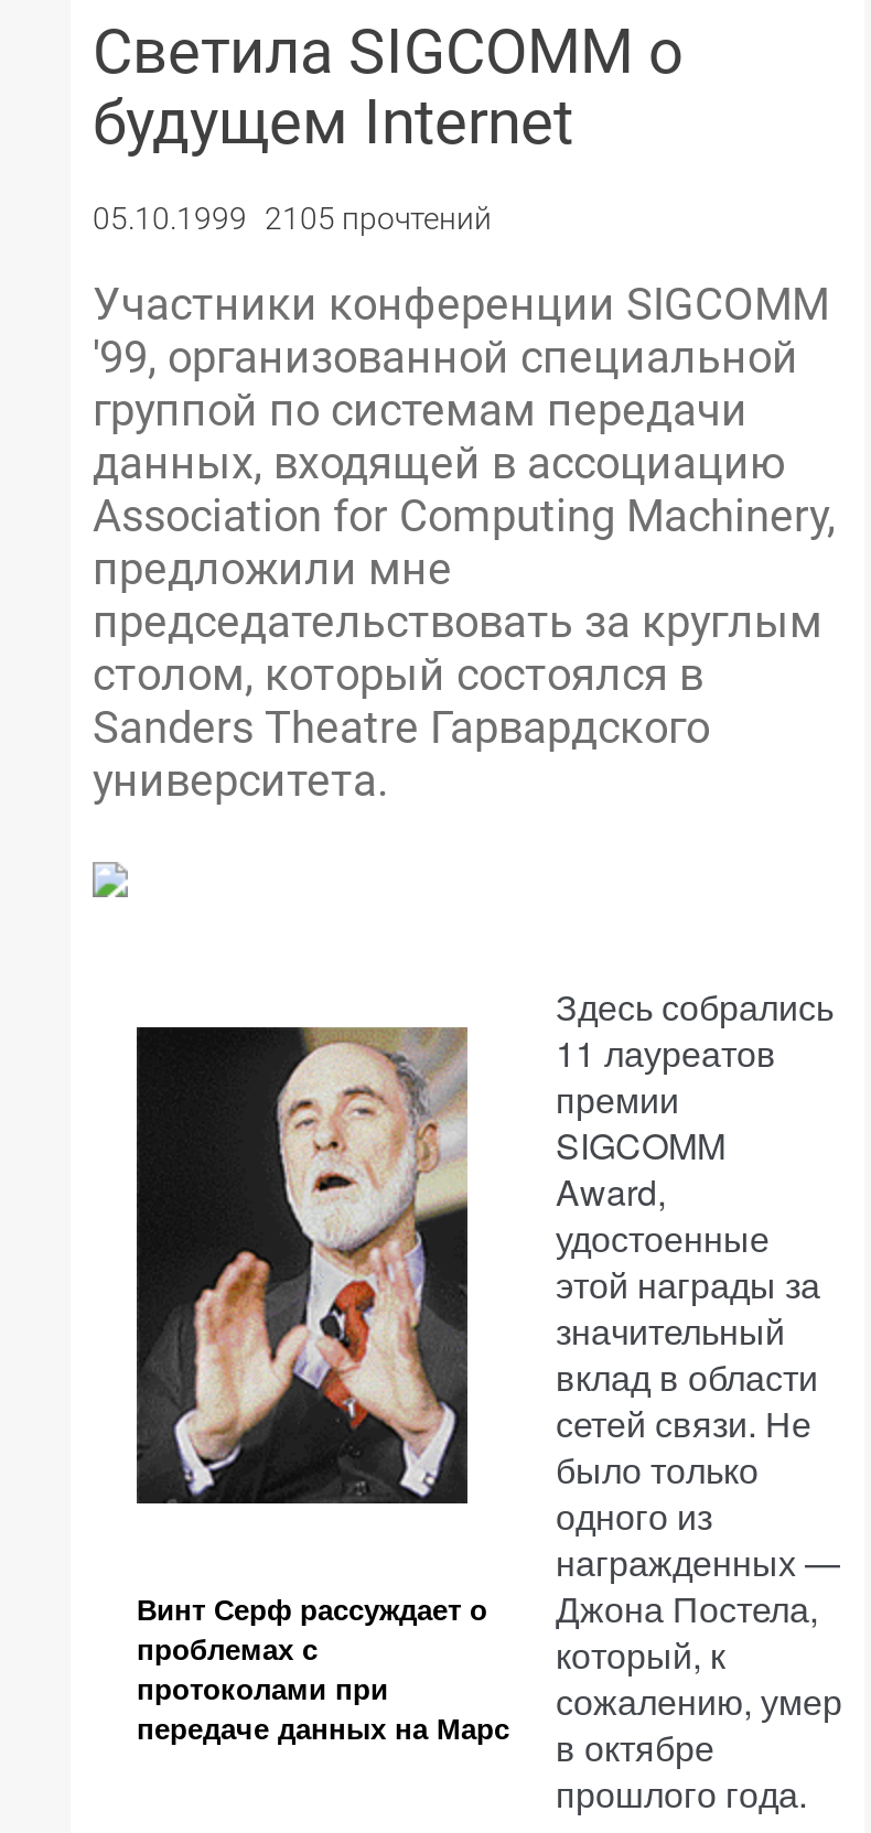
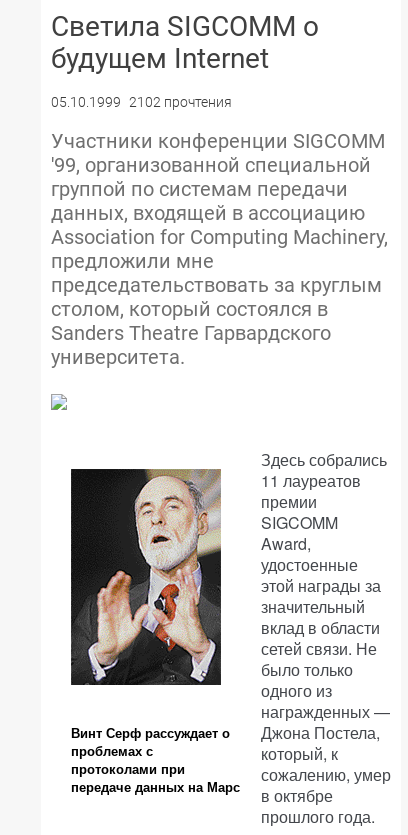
- 05.10.1999 2105 прочтений
+ 05.10.1999 2102 прочтения
